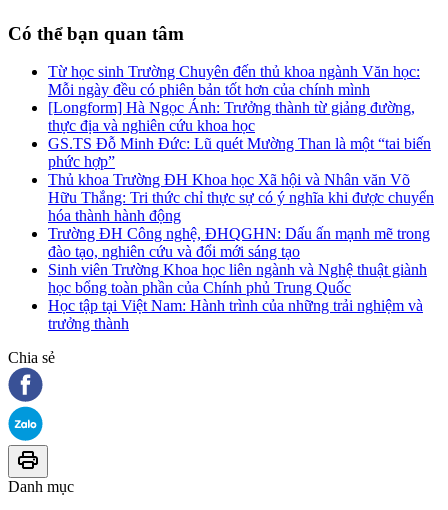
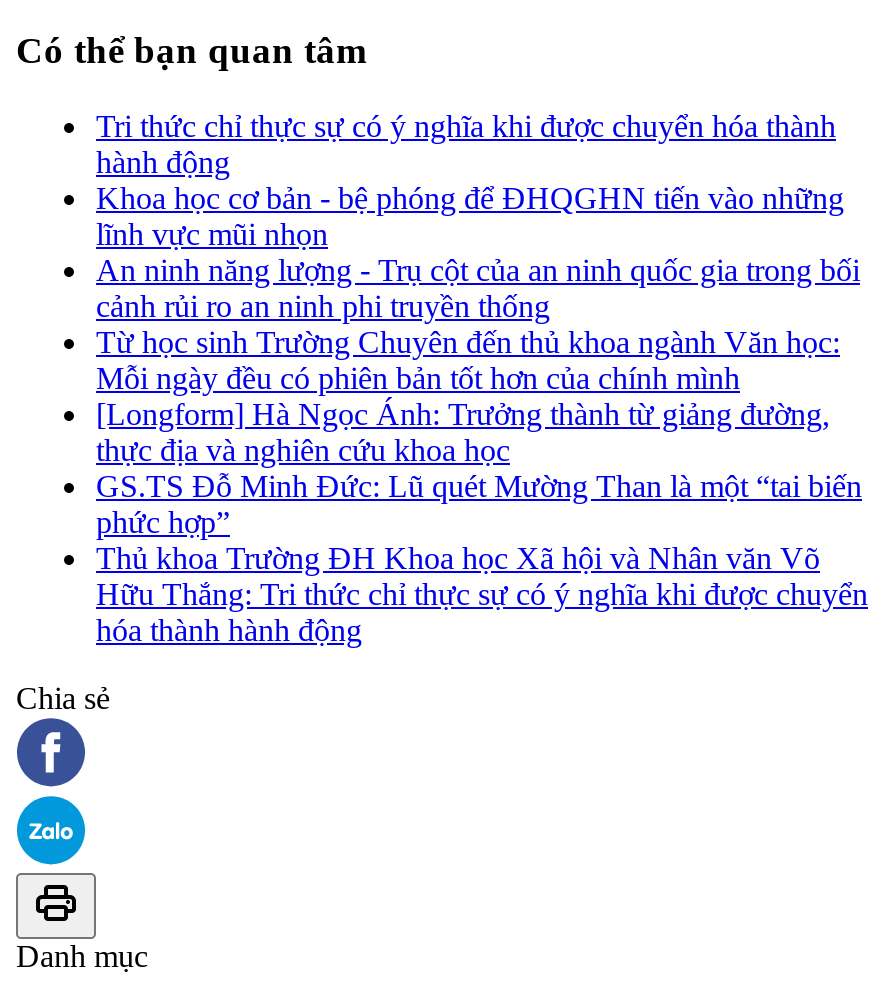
+ Tri thức chỉ thực sự có ý nghĩa khi được chuyển hóa thành
+ hành động
+ Khoa học cơ bản - bệ phóng để ĐHQGHN tiến vào những
+ lĩnh vực mũi nhọn
+ An ninh năng lượng - Trụ cột của an ninh quốc gia trong bối
+ cảnh rủi ro an ninh phi truyền thống

moved down: Từ học sinh Trường Chuyên đến thủ khoa ngành Văn học: | Mỗi ngày đều có phiên bản tốt hơn của chính mình | [Longform] Hà Ngọc Ánh: Trưởng thành từ giảng đường, | ... | Hữu Thắng: Tri thức chỉ thực sự có ý nghĩa khi được chuyển | hóa thành hành động

- Trường ĐH Công nghệ, ĐHQGHN: Dấu ấn mạnh mẽ trong
- đào tạo, nghiên cứu và đổi mới sáng tạo
- Sinh viên Trường Khoa học liên ngành và Nghệ thuật giành
- học bổng toàn phần của Chính phủ Trung Quốc
- Học tập tại Việt Nam: Hành trình của những trải nghiệm và
- trưởng thành
